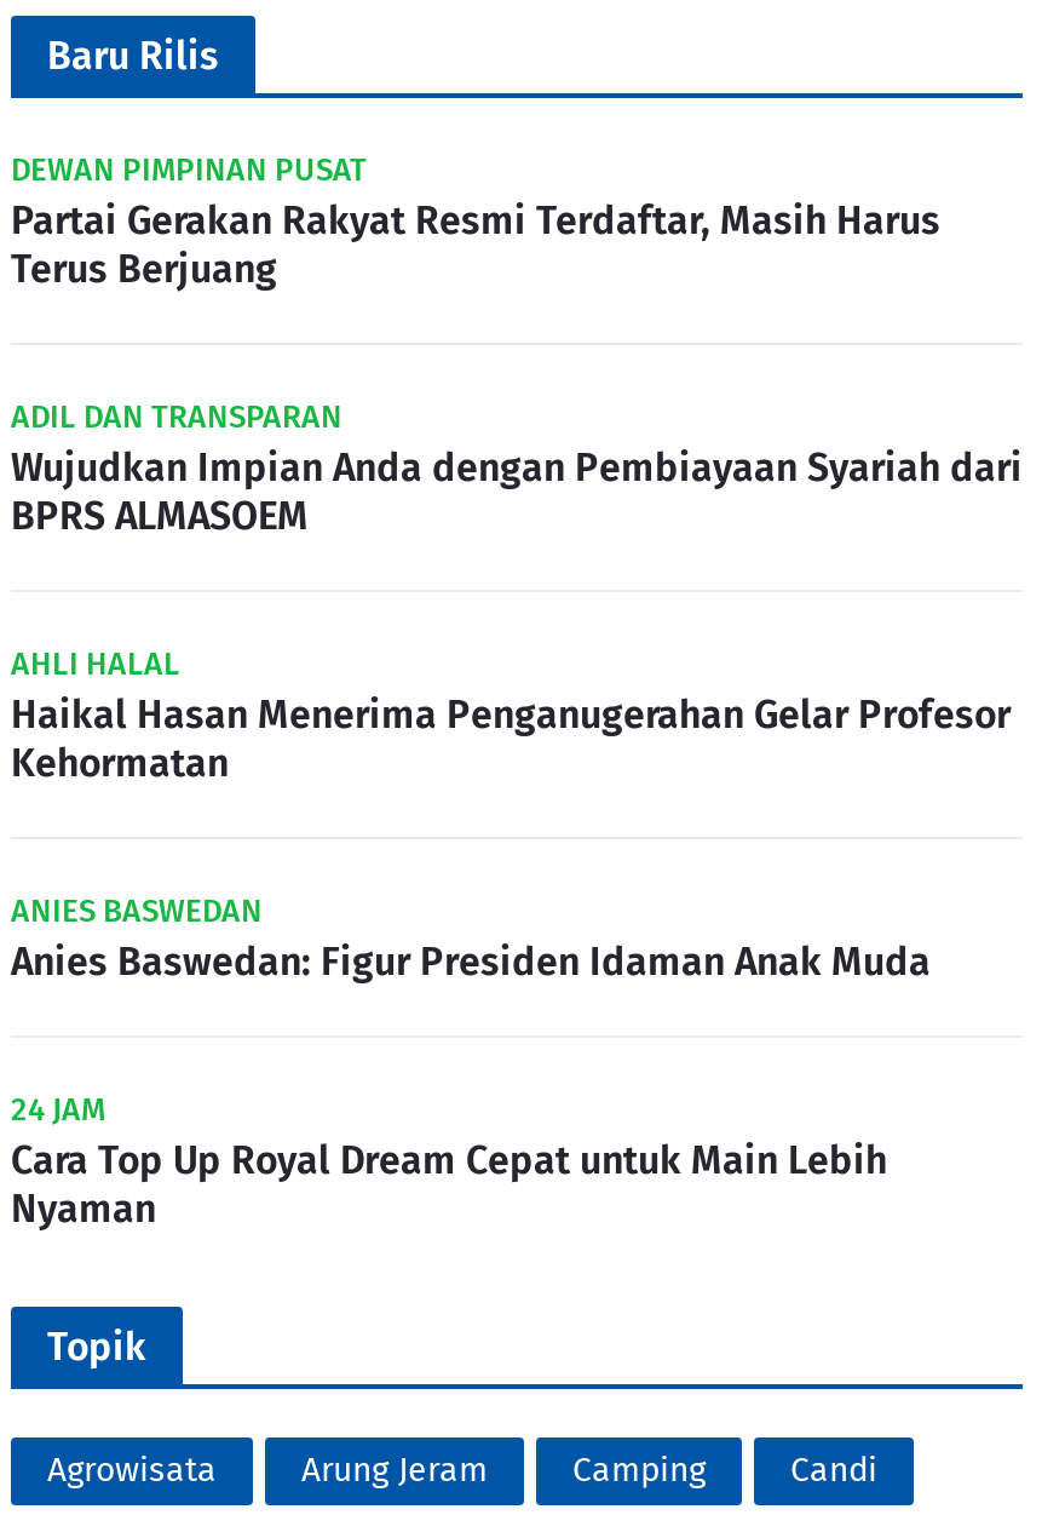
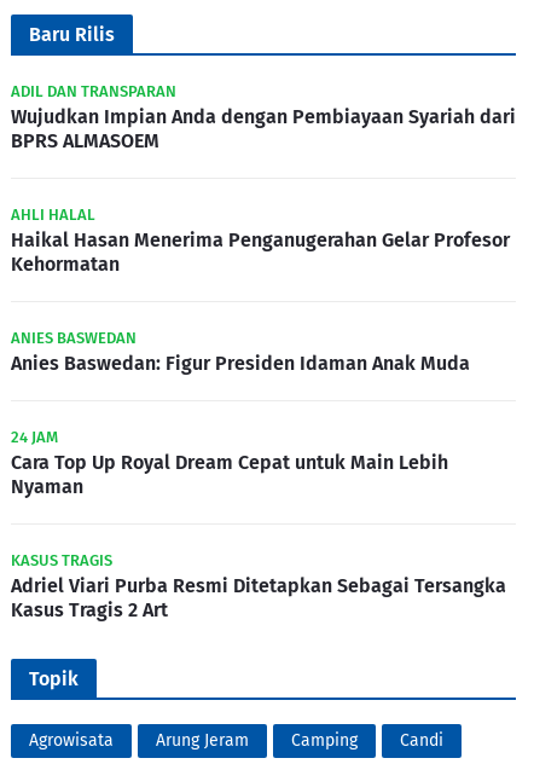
- DEWAN PIMPINAN PUSAT
- Partai Gerakan Rakyat Resmi Terdaftar, Masih Harus
- Terus Berjuang

moved up: ADIL DAN TRANSPARAN | Wujudkan Impian Anda dengan Pembiayaan Syariah dari | BPRS ALMASOEM | ... | Cara Top Up Royal Dream Cepat untuk Main Lebih | Nyaman

+ KASUS TRAGIS
+ Adriel Viari Purba Resmi Ditetapkan Sebagai Tersangka
+ Kasus Tragis 2 Art
